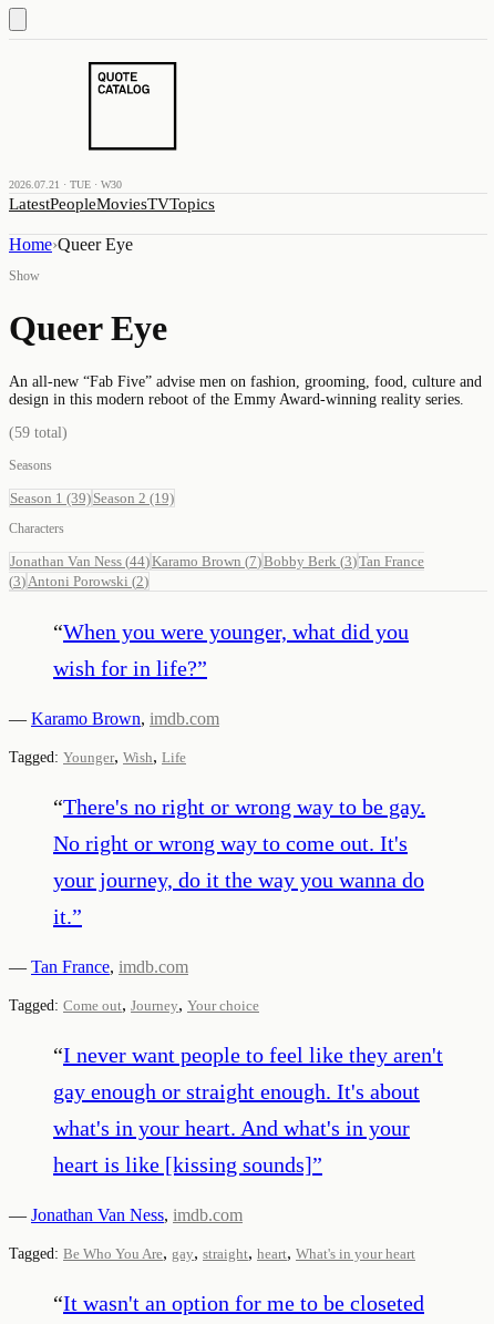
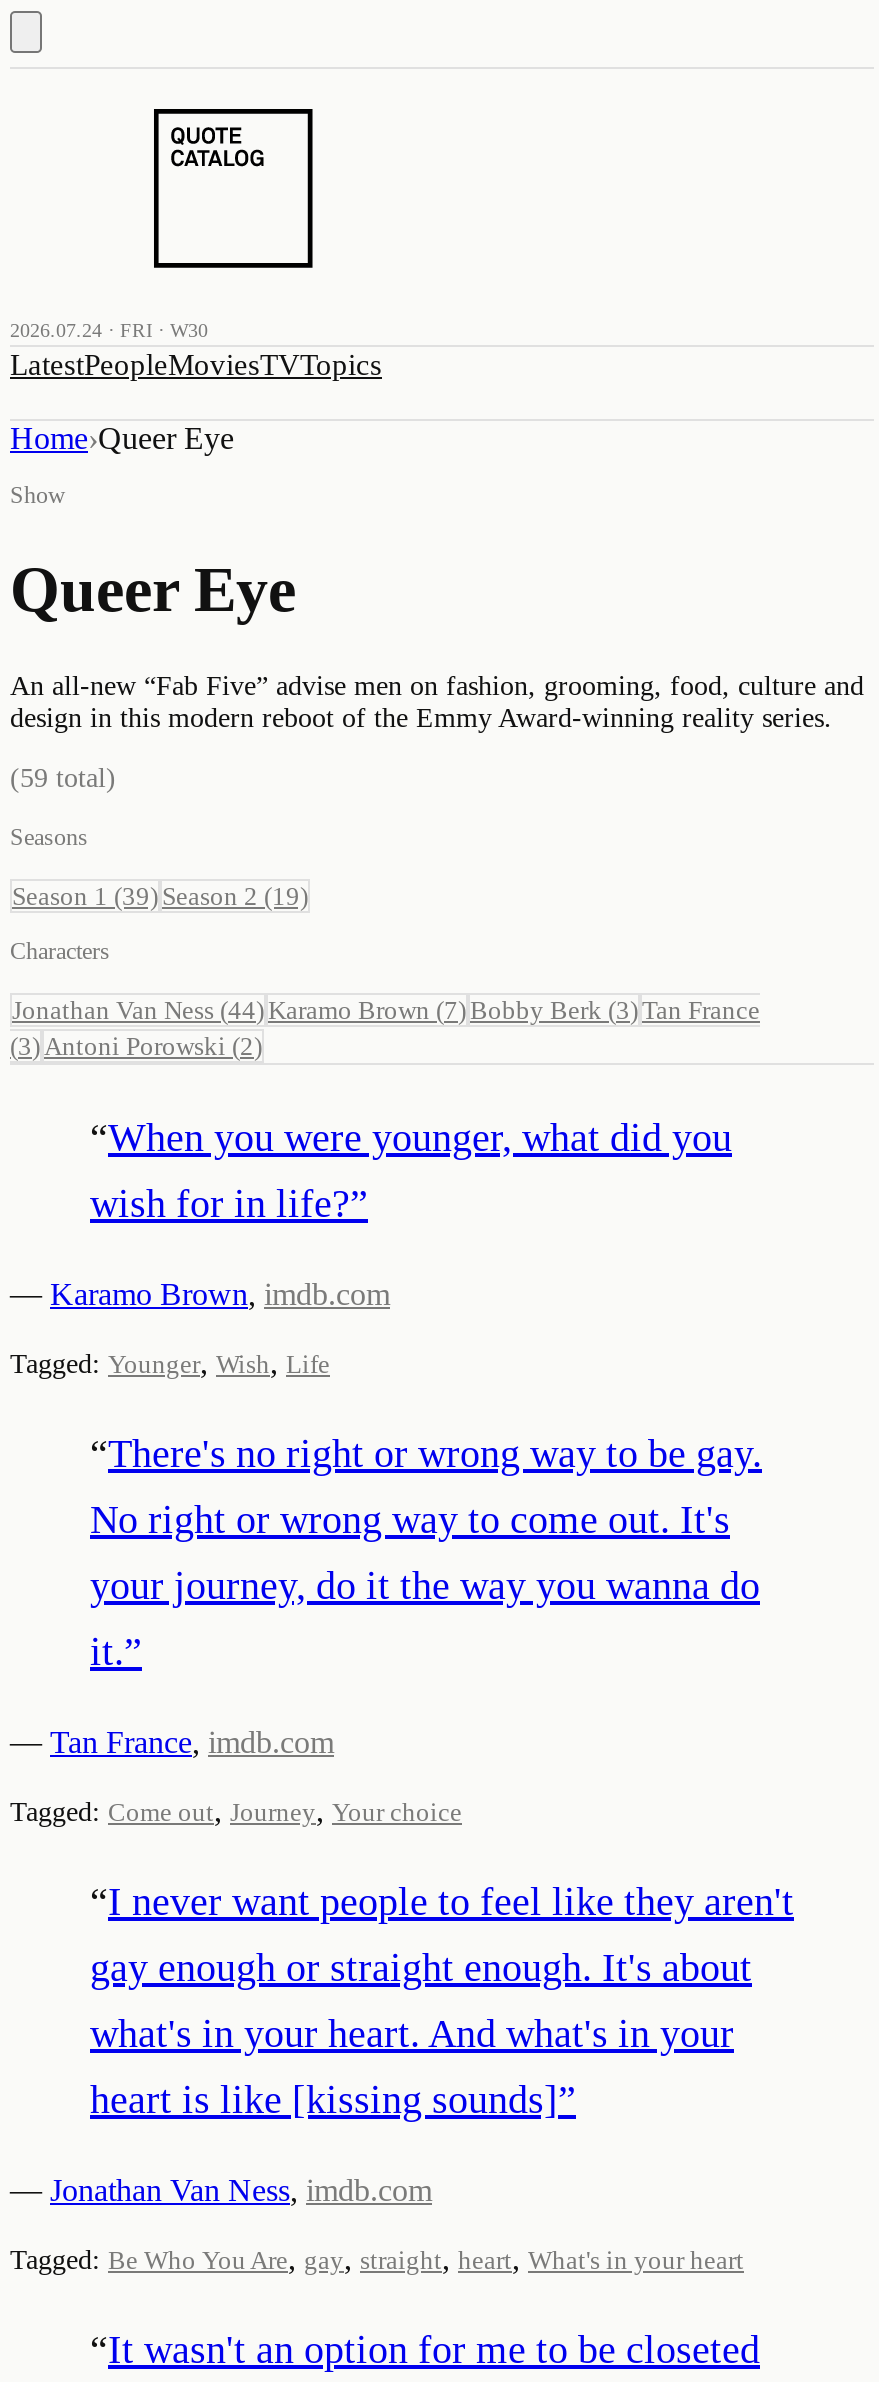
- 2026.07.21 · TUE · W30
+ 2026.07.24 · FRI · W30
